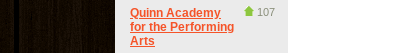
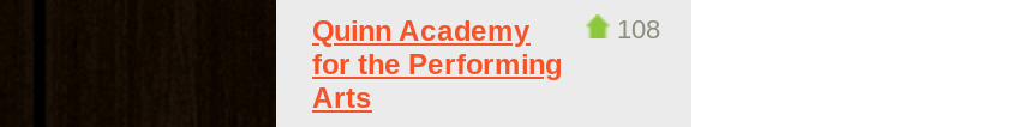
- 107
+ 108
